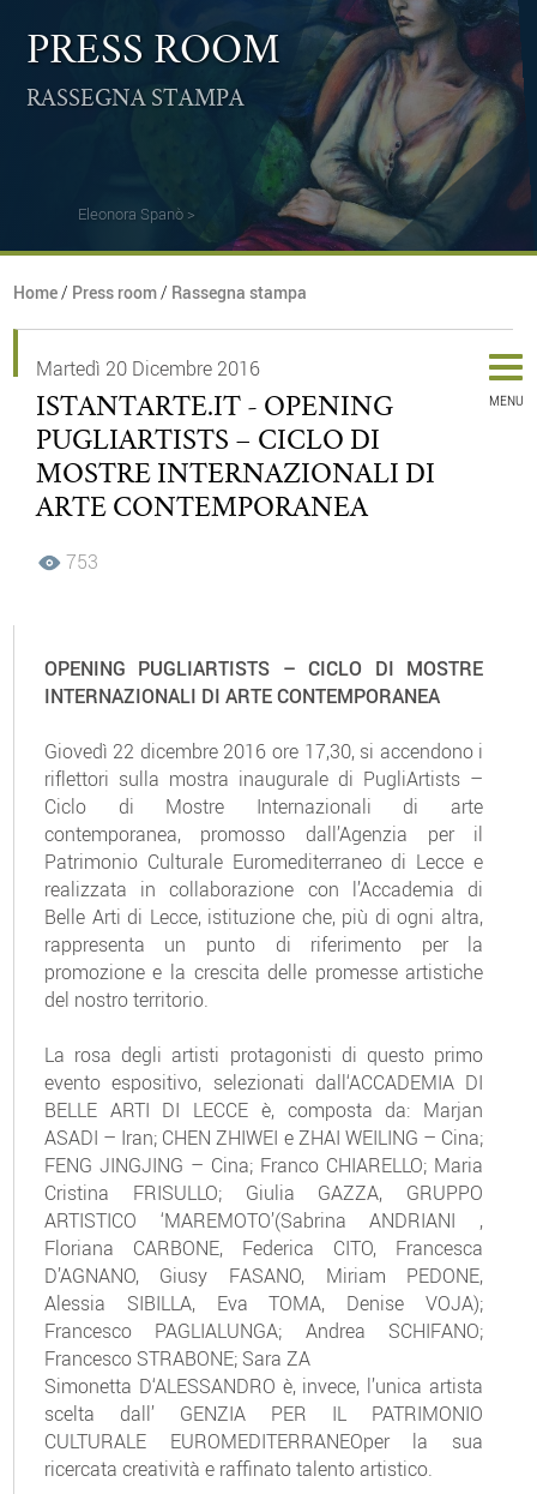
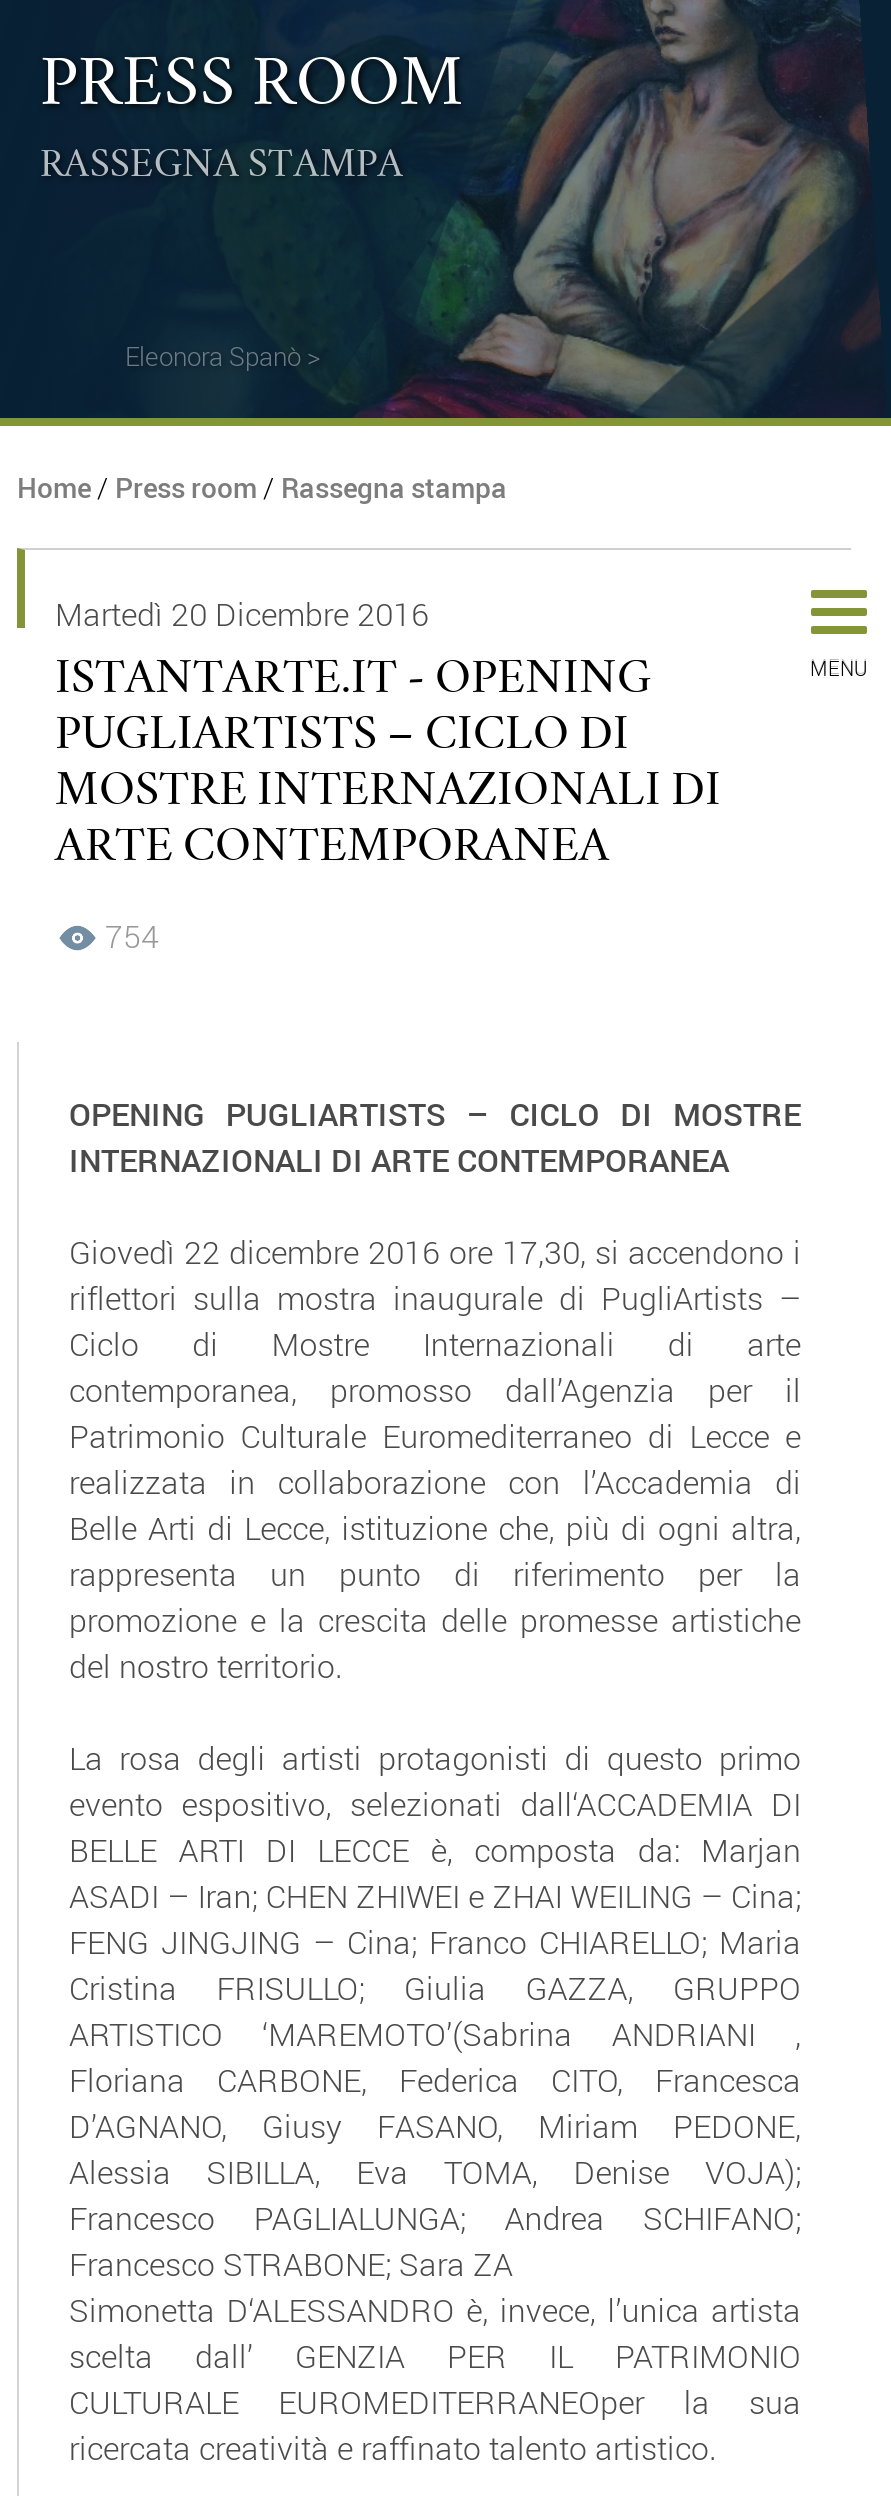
- 753
+ 754
